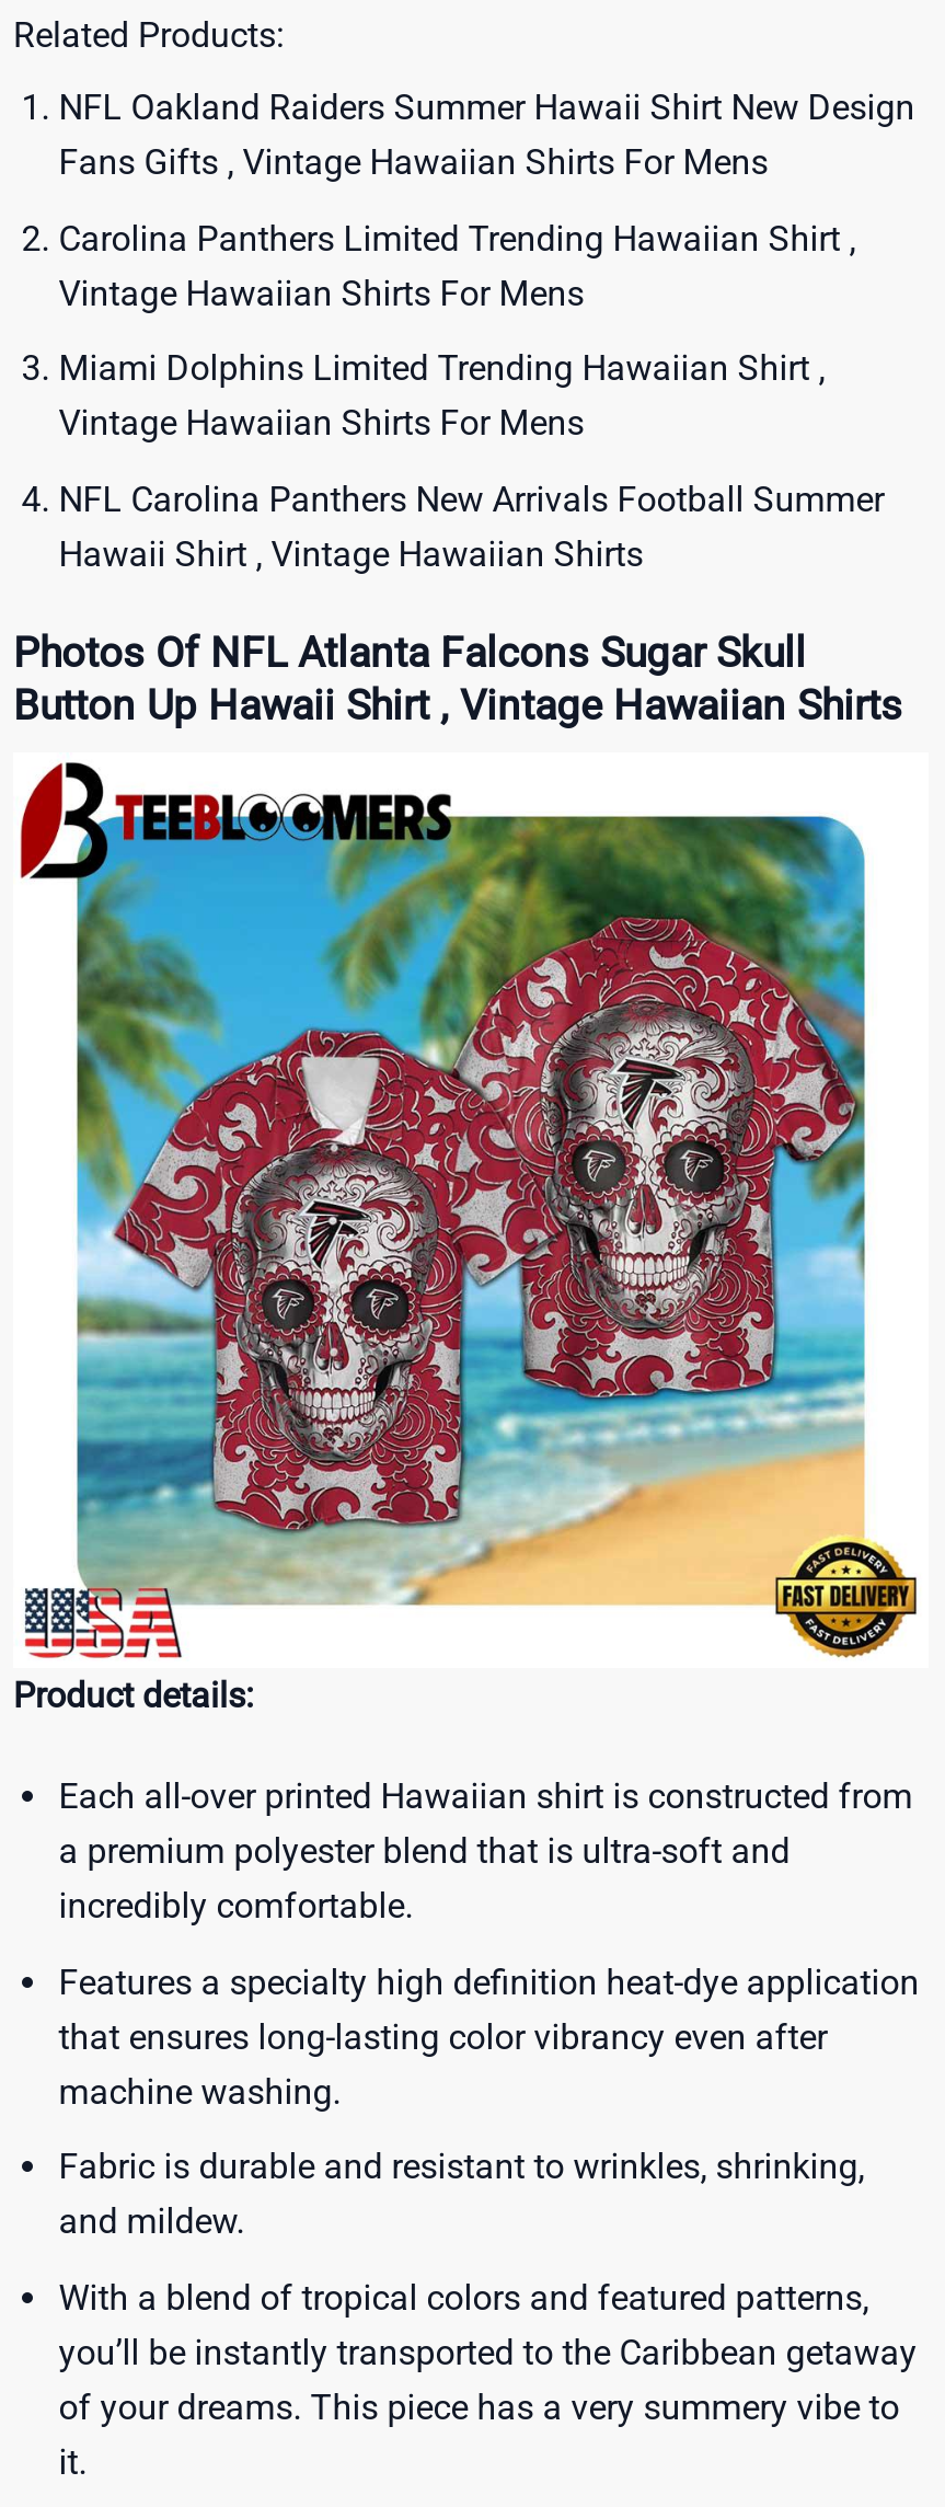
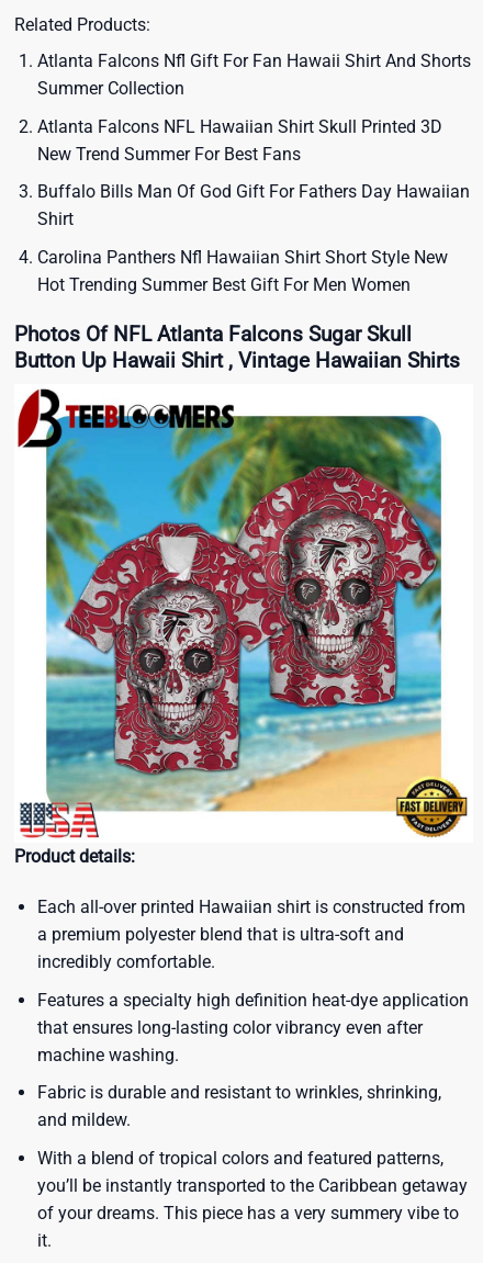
- NFL Oakland Raiders Summer Hawaii Shirt New Design
- Fans Gifts , Vintage Hawaiian Shirts For Mens
+ Atlanta Falcons Nfl Gift For Fan Hawaii Shirt And Shorts
+ Summer Collection

- Carolina Panthers Limited Trending Hawaiian Shirt ,
- Vintage Hawaiian Shirts For Mens
+ Atlanta Falcons NFL Hawaiian Shirt Skull Printed 3D
+ New Trend Summer For Best Fans

- Miami Dolphins Limited Trending Hawaiian Shirt ,
- Vintage Hawaiian Shirts For Mens
+ Buffalo Bills Man Of God Gift For Fathers Day Hawaiian
+ Shirt

- NFL Carolina Panthers New Arrivals Football Summer
- Hawaii Shirt , Vintage Hawaiian Shirts
+ Carolina Panthers Nfl Hawaiian Shirt Short Style New
+ Hot Trending Summer Best Gift For Men Women
